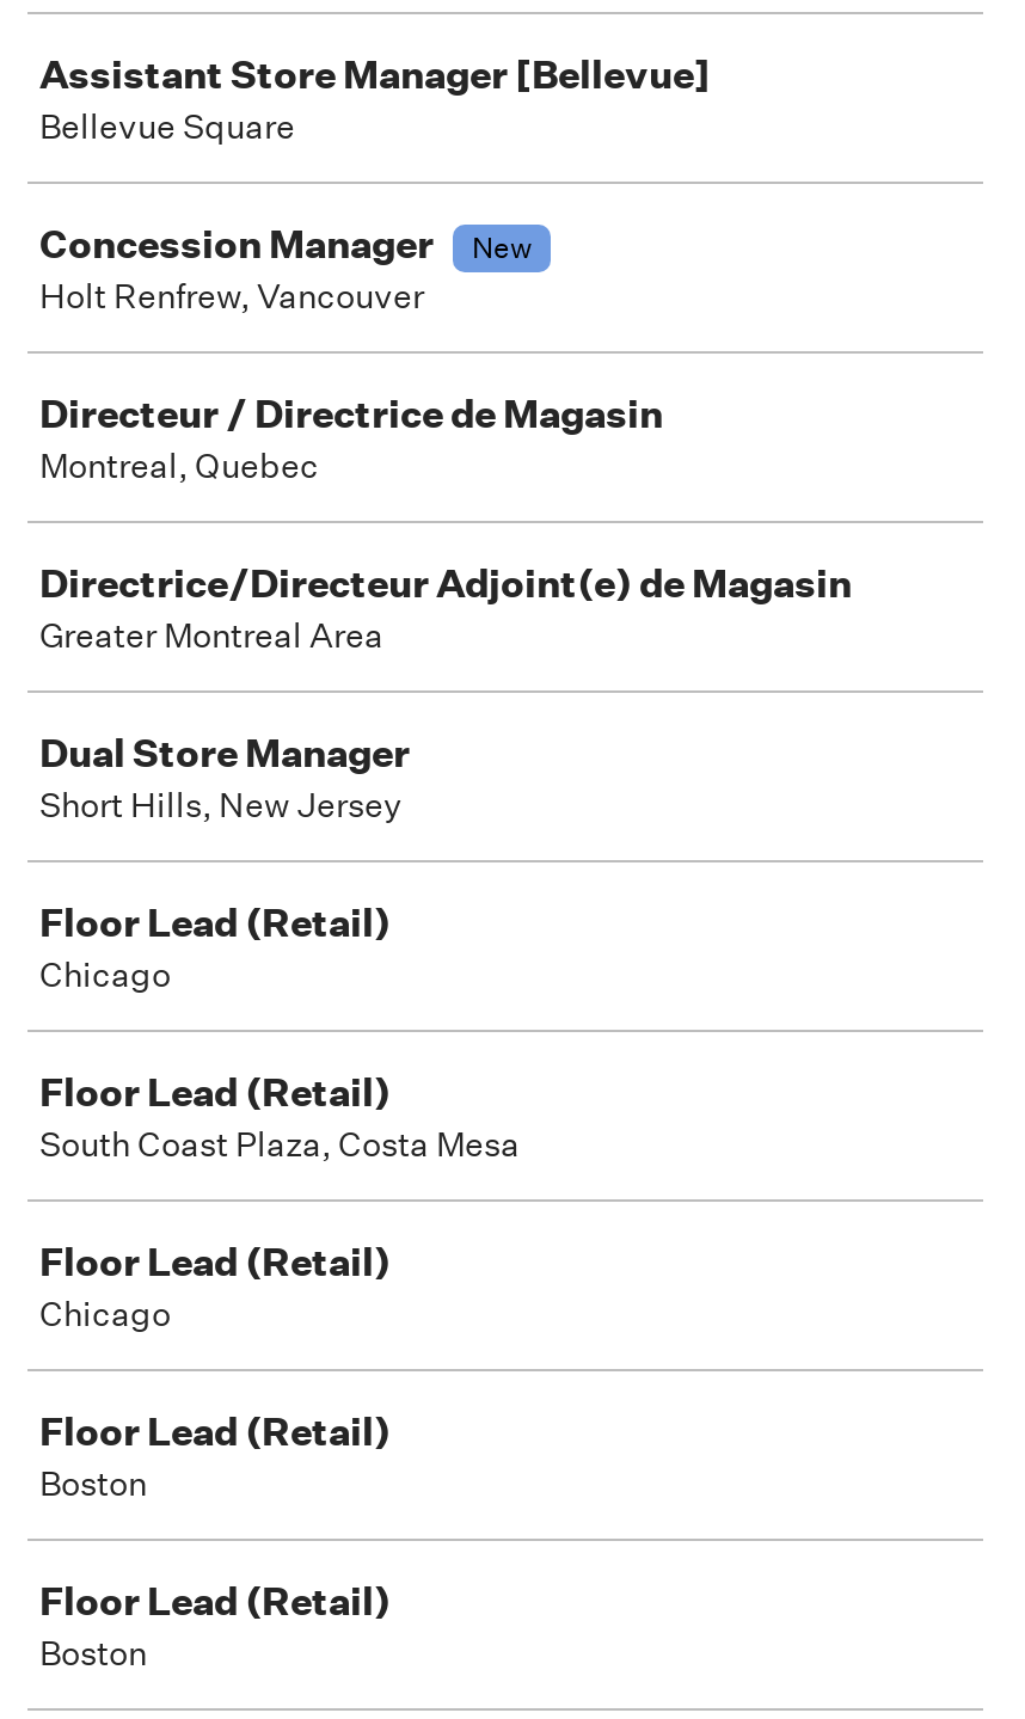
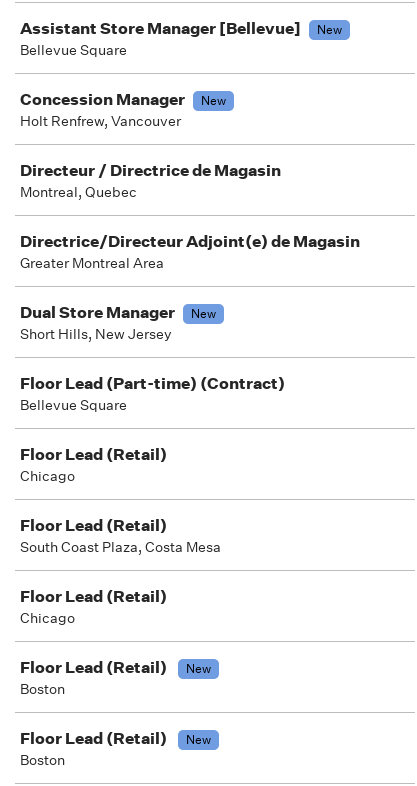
+ New

+ New

+ Floor Lead (Part-time) (Contract)
+ Bellevue Square

+ New

+ New
